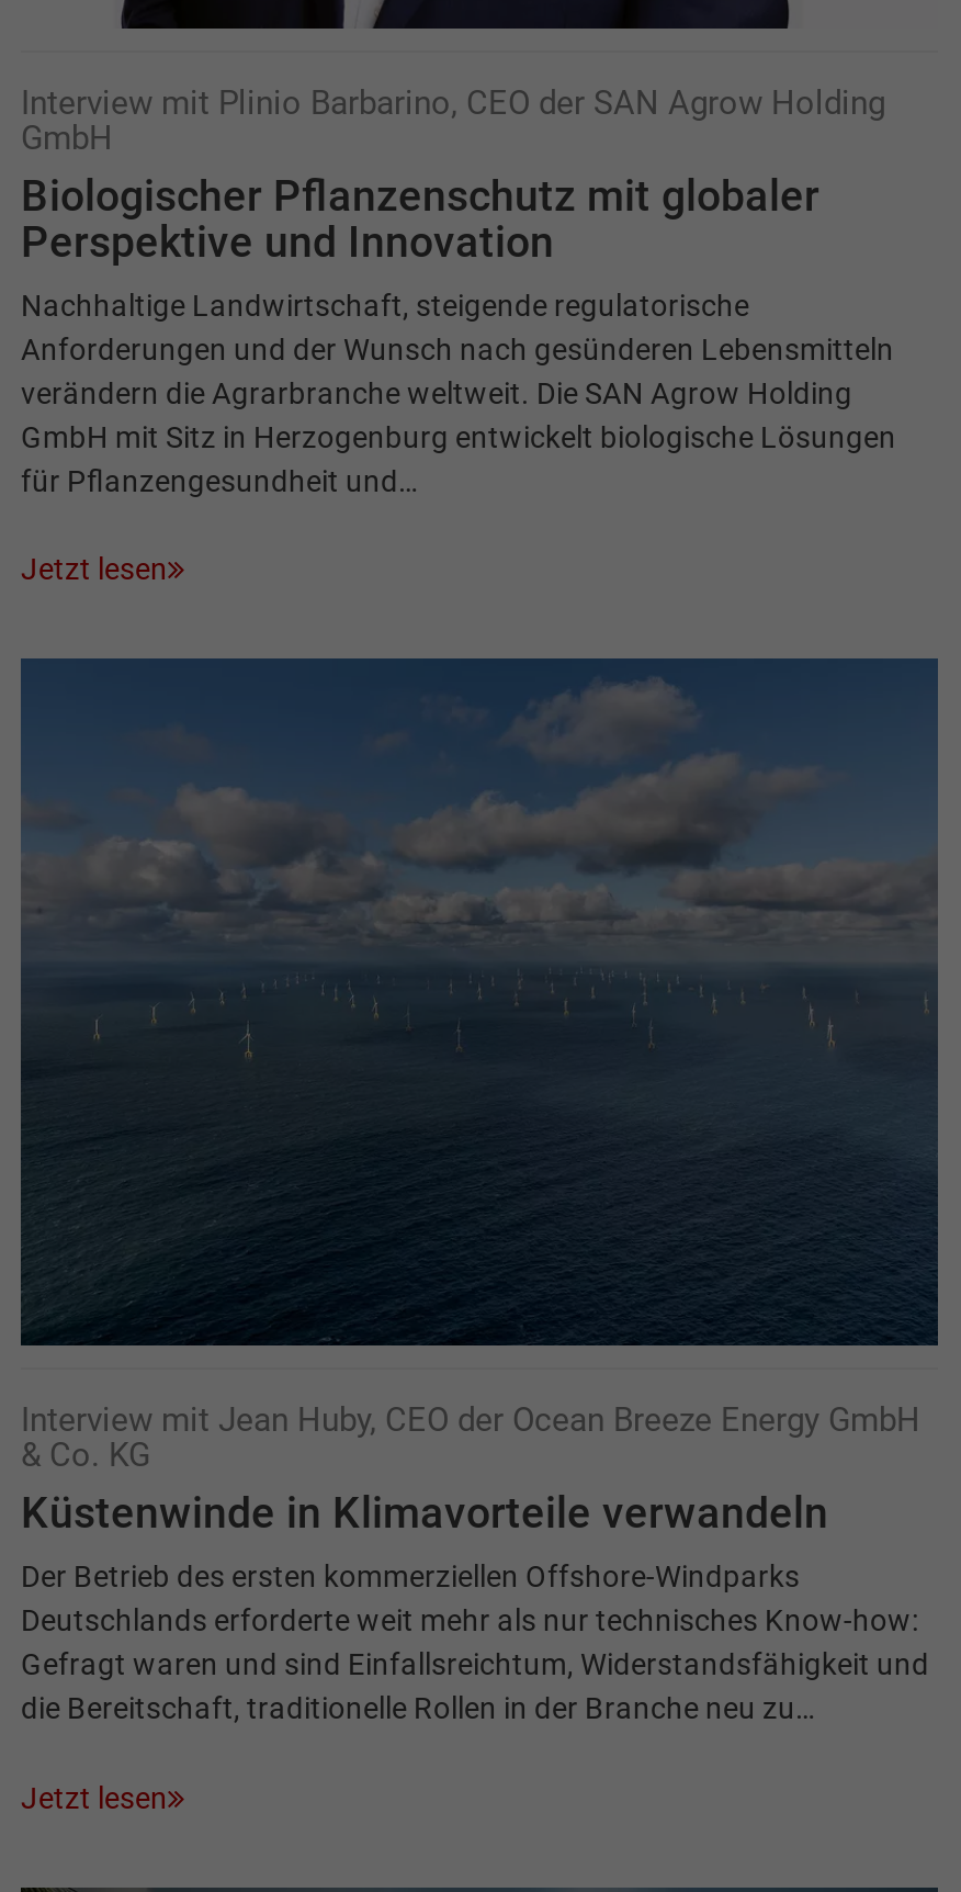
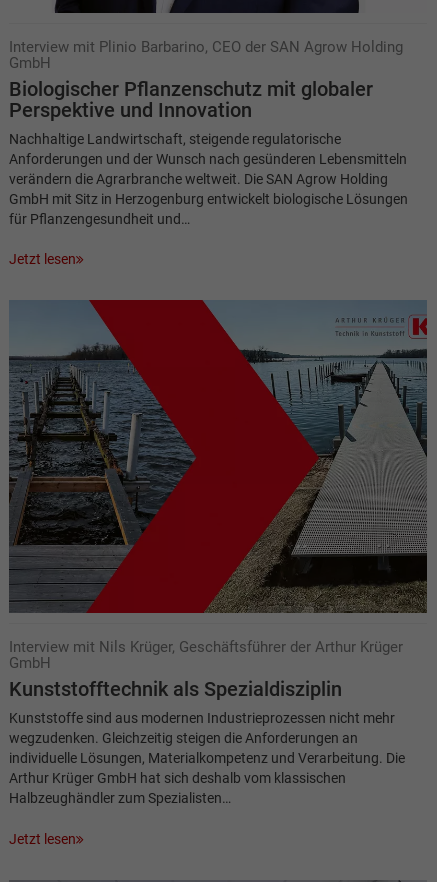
- [image]
- Interview mit Jean Huby, CEO der Ocean Breeze Energy GmbH
- & Co. KG
- Küstenwinde in Klimavorteile verwandeln
- Der Betrieb des ersten kommerziellen Offshore-Windparks
- Deutschlands erforderte weit mehr als nur technisches Know-how:
- Gefragt waren und sind Einfallsreichtum, Widerstandsfähigkeit und
- die Bereitschaft, traditionelle Rollen in der Branche neu zu…
+ [image]
+ Interview mit Nils Krüger, Geschäftsführer der Arthur Krüger
+ GmbH
+ Kunststofftechnik als Spezialdisziplin
+ Kunststoffe sind aus modernen Industrieprozessen nicht mehr
+ wegzudenken. Gleichzeitig steigen die Anforderungen an
+ individuelle Lösungen, Materialkompetenz und Verarbeitung. Die
+ Arthur Krüger GmbH hat sich deshalb vom klassischen
+ Halbzeughändler zum Spezialisten…
